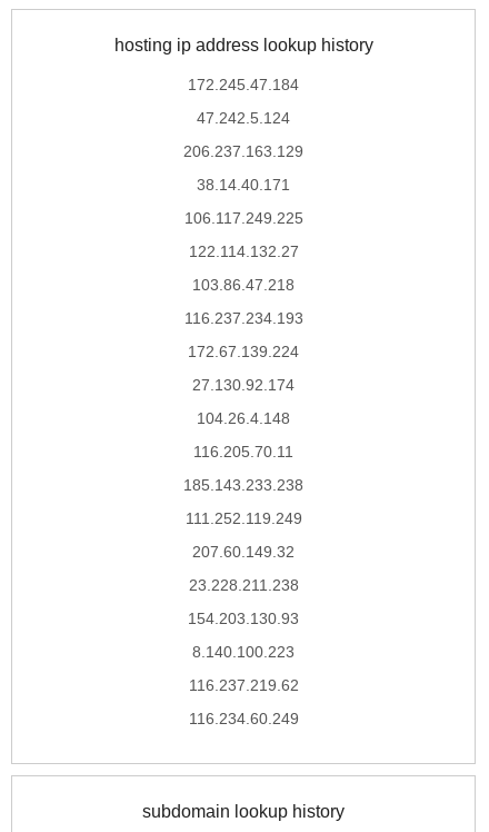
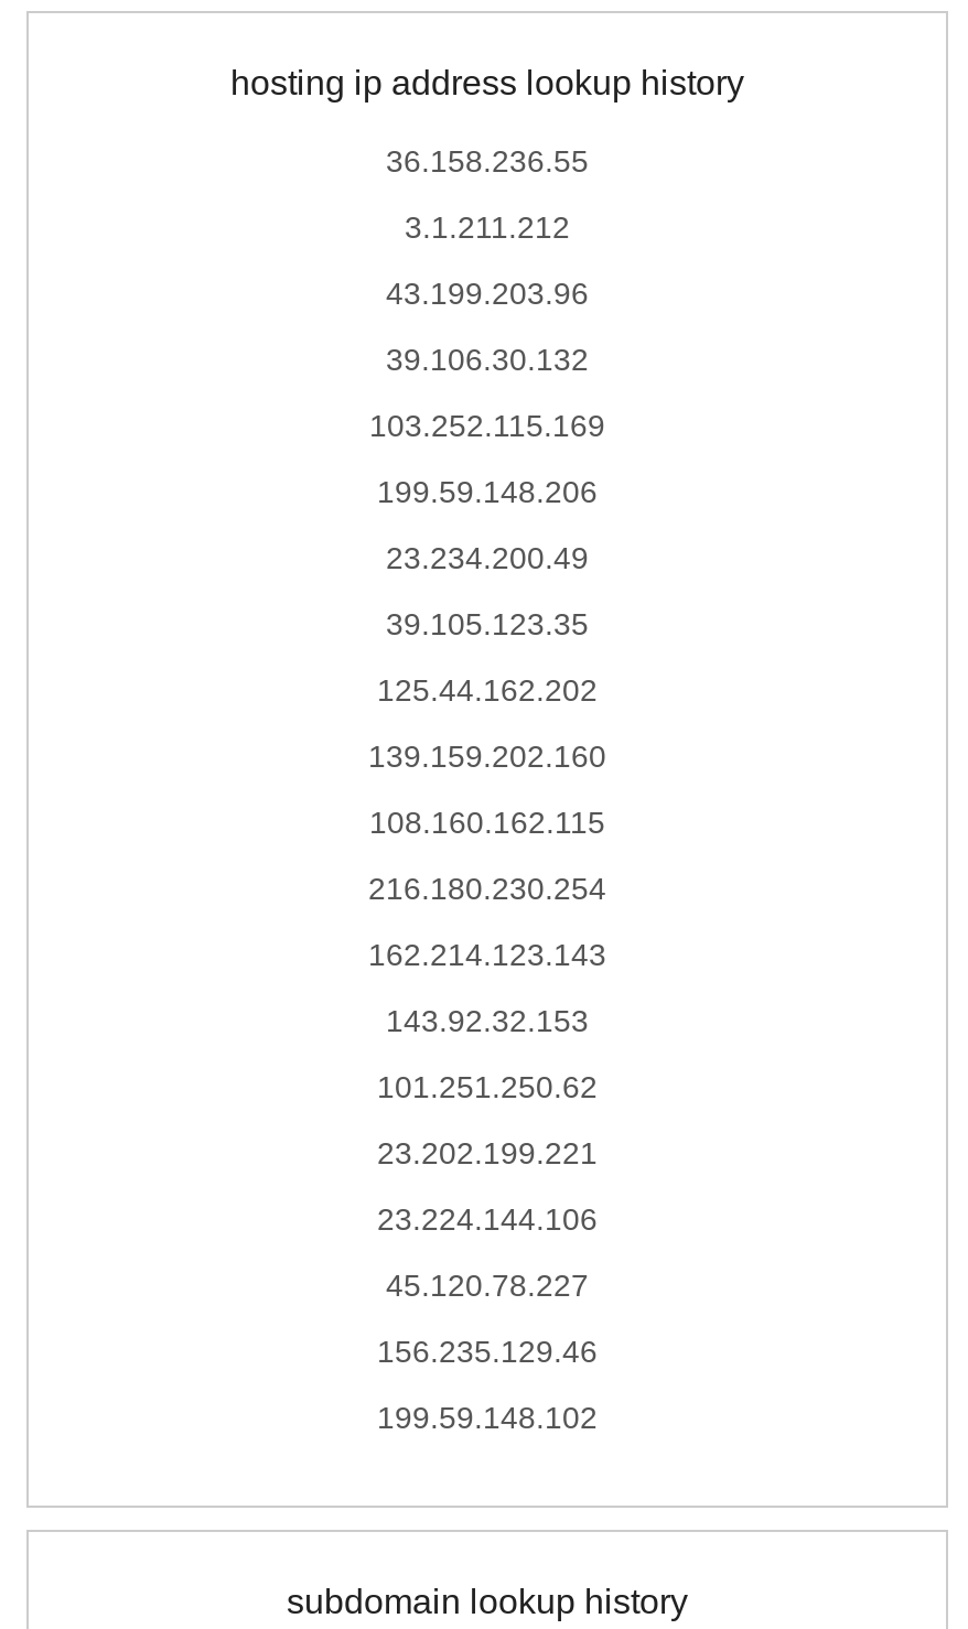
- 172.245.47.184
+ 36.158.236.55

- 47.242.5.124
+ 3.1.211.212

- 206.237.163.129
+ 43.199.203.96

- 38.14.40.171
+ 39.106.30.132

- 106.117.249.225
+ 103.252.115.169

- 122.114.132.27
+ 199.59.148.206

- 103.86.47.218
+ 23.234.200.49

- 116.237.234.193
+ 39.105.123.35

- 172.67.139.224
+ 125.44.162.202

- 27.130.92.174
+ 139.159.202.160

- 104.26.4.148
+ 108.160.162.115

- 116.205.70.11
+ 216.180.230.254

- 185.143.233.238
+ 162.214.123.143

- 111.252.119.249
+ 143.92.32.153

- 207.60.149.32
+ 101.251.250.62

- 23.228.211.238
+ 23.202.199.221

- 154.203.130.93
+ 23.224.144.106

- 8.140.100.223
+ 45.120.78.227

- 116.237.219.62
+ 156.235.129.46

- 116.234.60.249
+ 199.59.148.102
